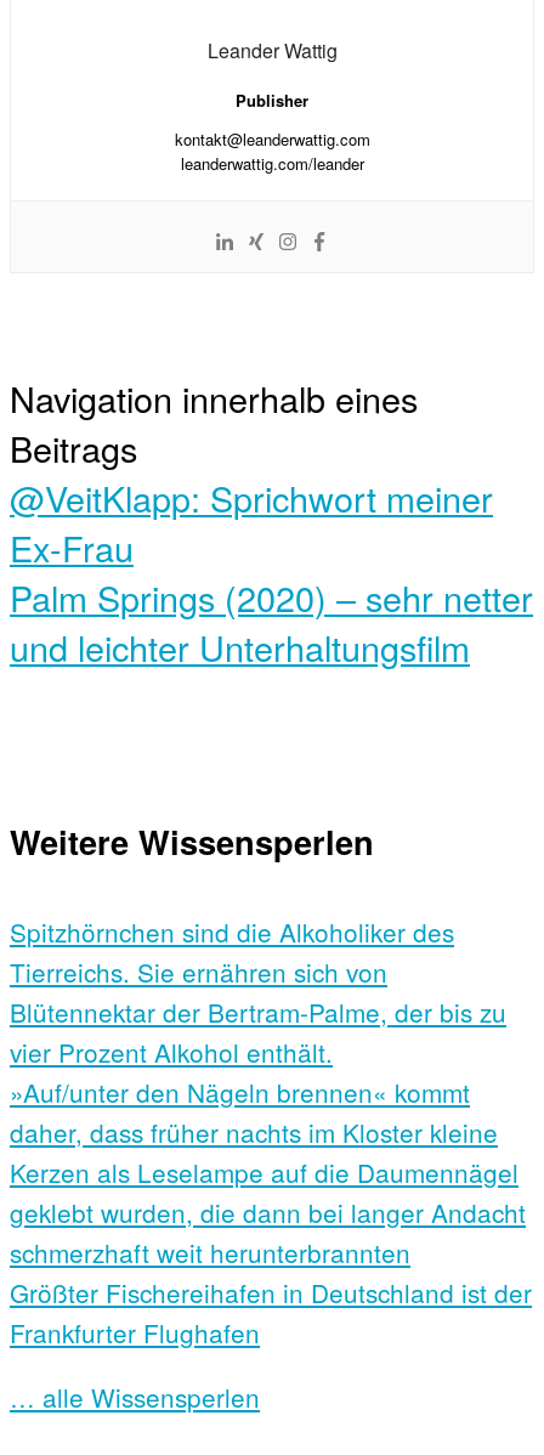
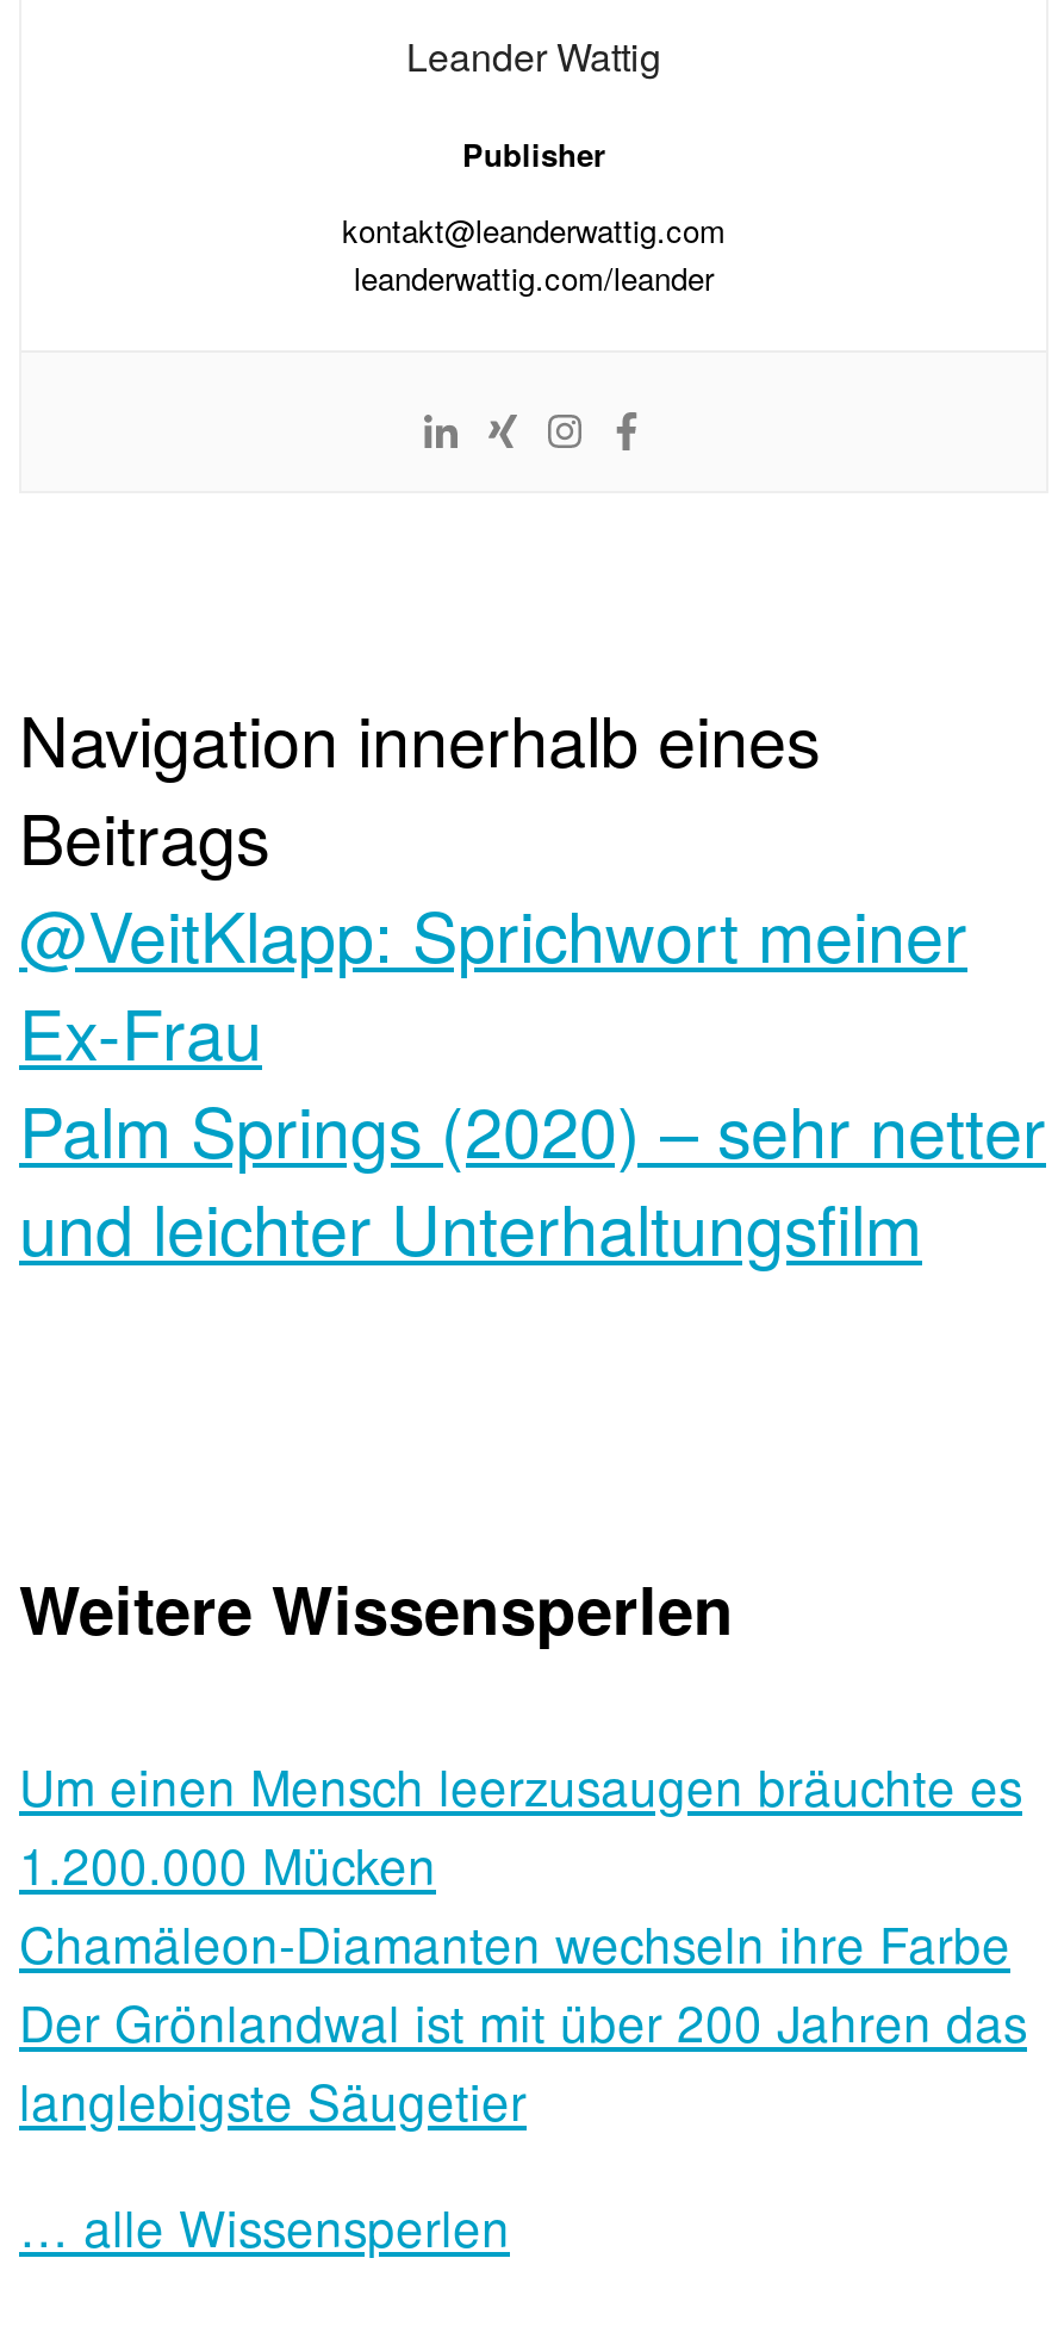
- Spitzhörnchen sind die Alkoholiker des
- Tierreichs. Sie ernähren sich von
- Blütennektar der Bertram-Palme, der bis zu
- vier Prozent Alkohol enthält.
- »Auf/unter den Nägeln brennen« kommt
- daher, dass früher nachts im Kloster kleine
- Kerzen als Leselampe auf die Daumennägel
- geklebt wurden, die dann bei langer Andacht
- schmerzhaft weit herunterbrannten
- Größter Fischereihafen in Deutschland ist der
- Frankfurter Flughafen
+ Um einen Mensch leerzusaugen bräuchte es
+ 1.200.000 Mücken
+ Chamäleon-Diamanten wechseln ihre Farbe
+ Der Grönlandwal ist mit über 200 Jahren das
+ langlebigste Säugetier
